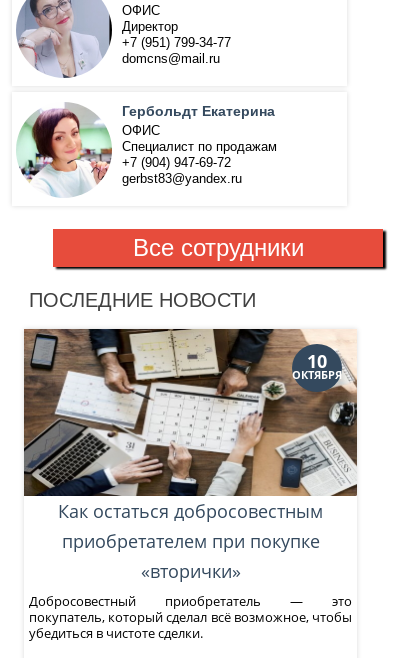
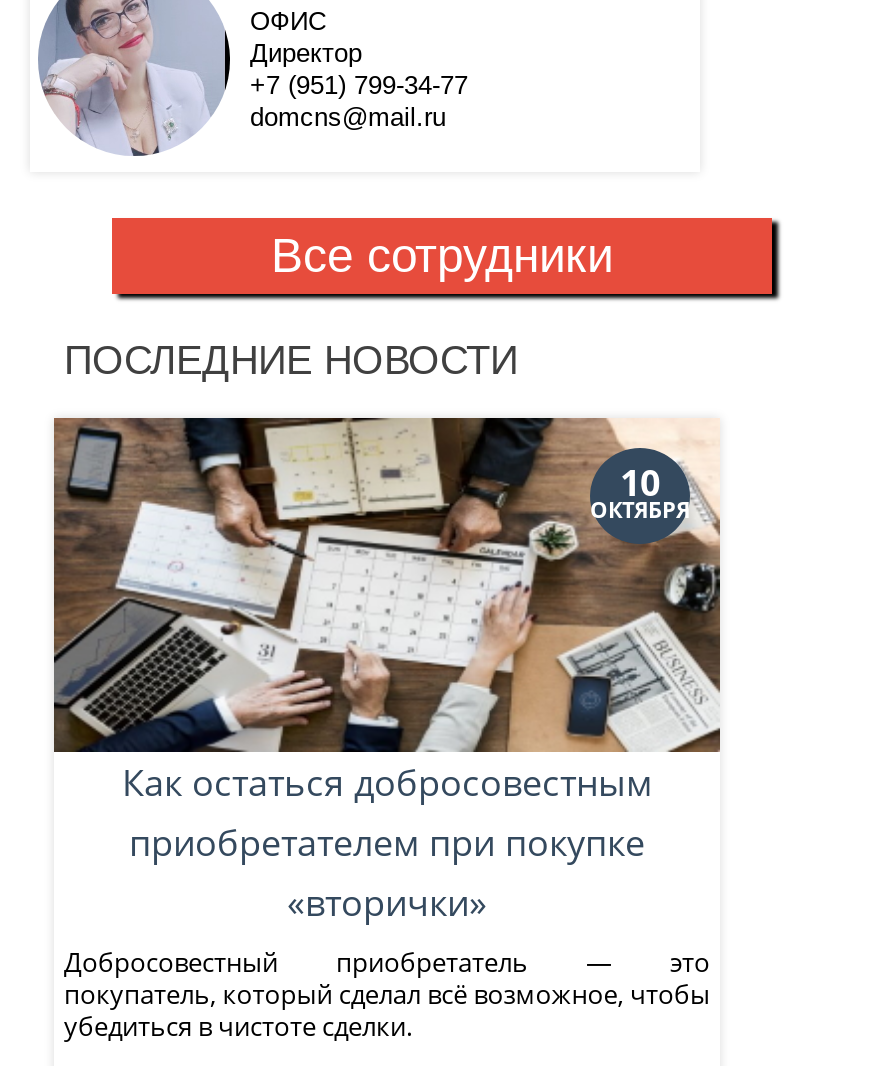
- [image]
- Гербольдт Екатерина
- ОФИС
- Специалист по продажам
- +7 (904) 947-69-72
- gerbst83@yandex.ru
